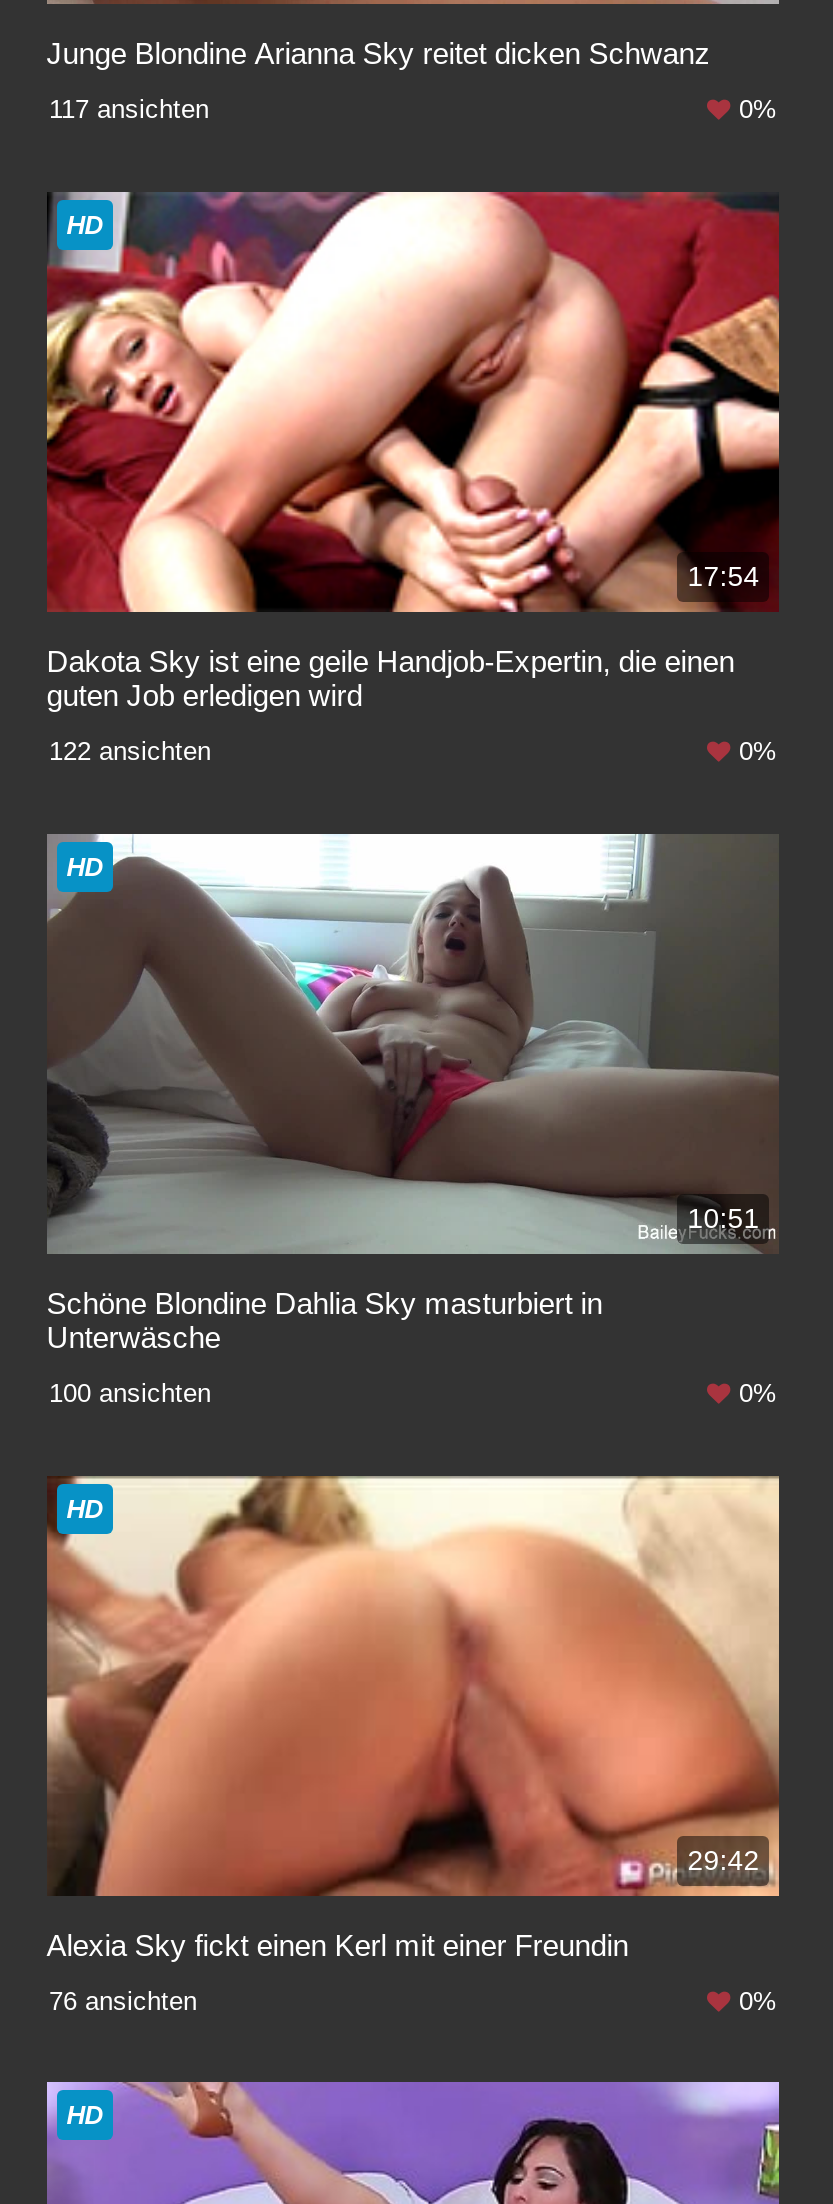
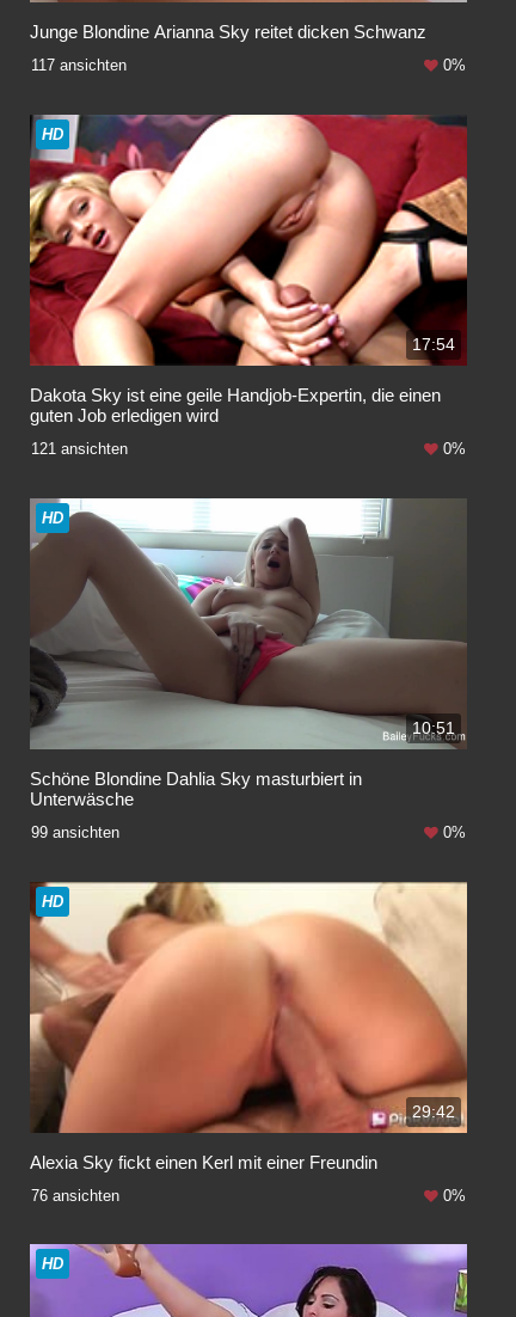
- 122 ansichten
+ 121 ansichten

- 100 ansichten
+ 99 ansichten
